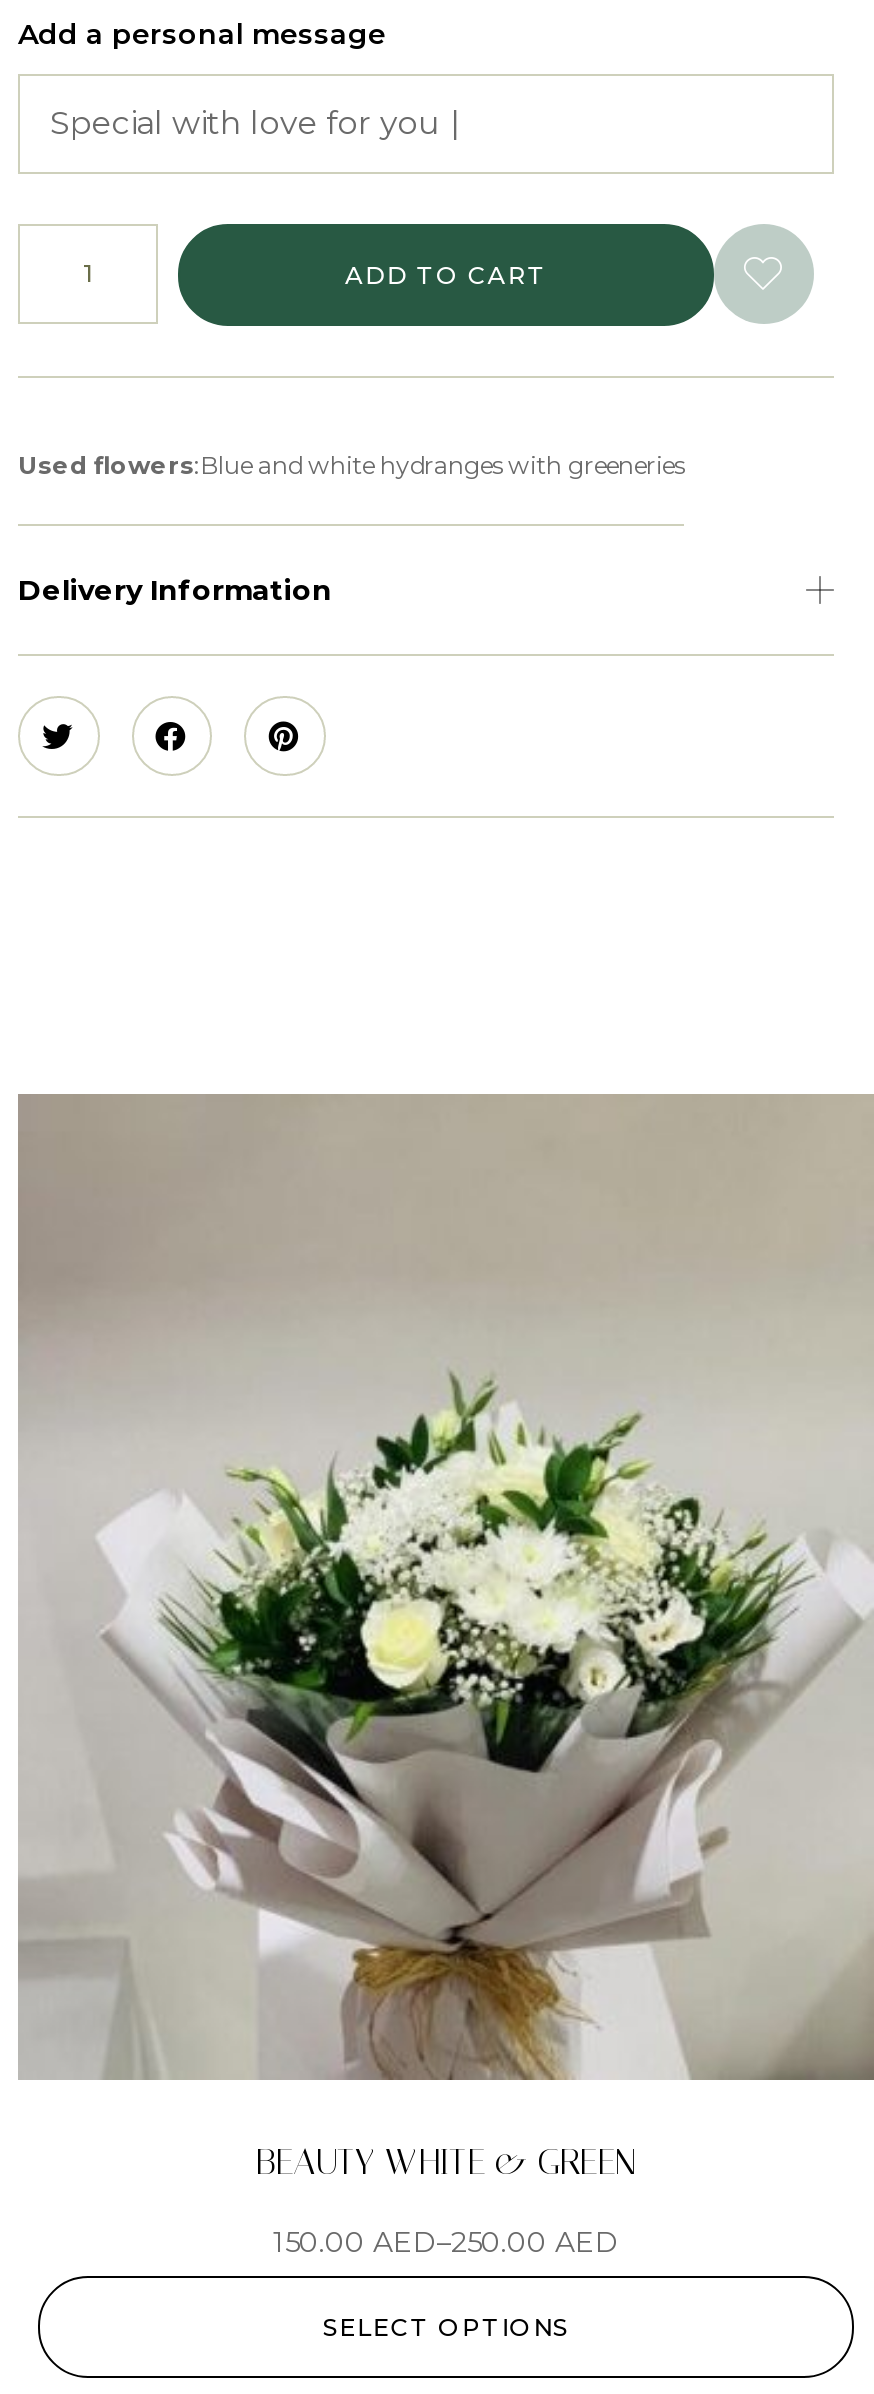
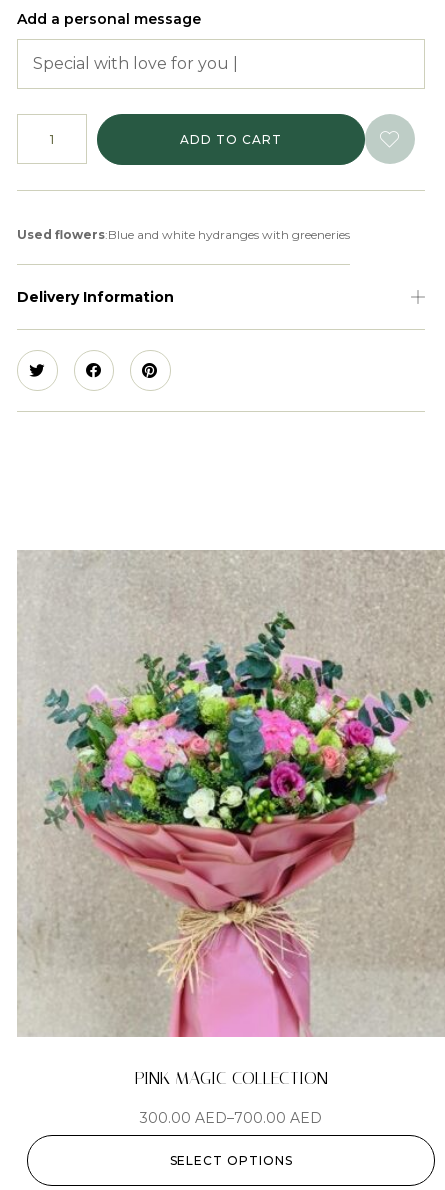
- [image]
- BEAUTY WHITE & GREEN
+ [image]
+ PINK MAGIC COLLECTION

- 150.00 AED–250.00 AED
+ 300.00 AED–700.00 AED
